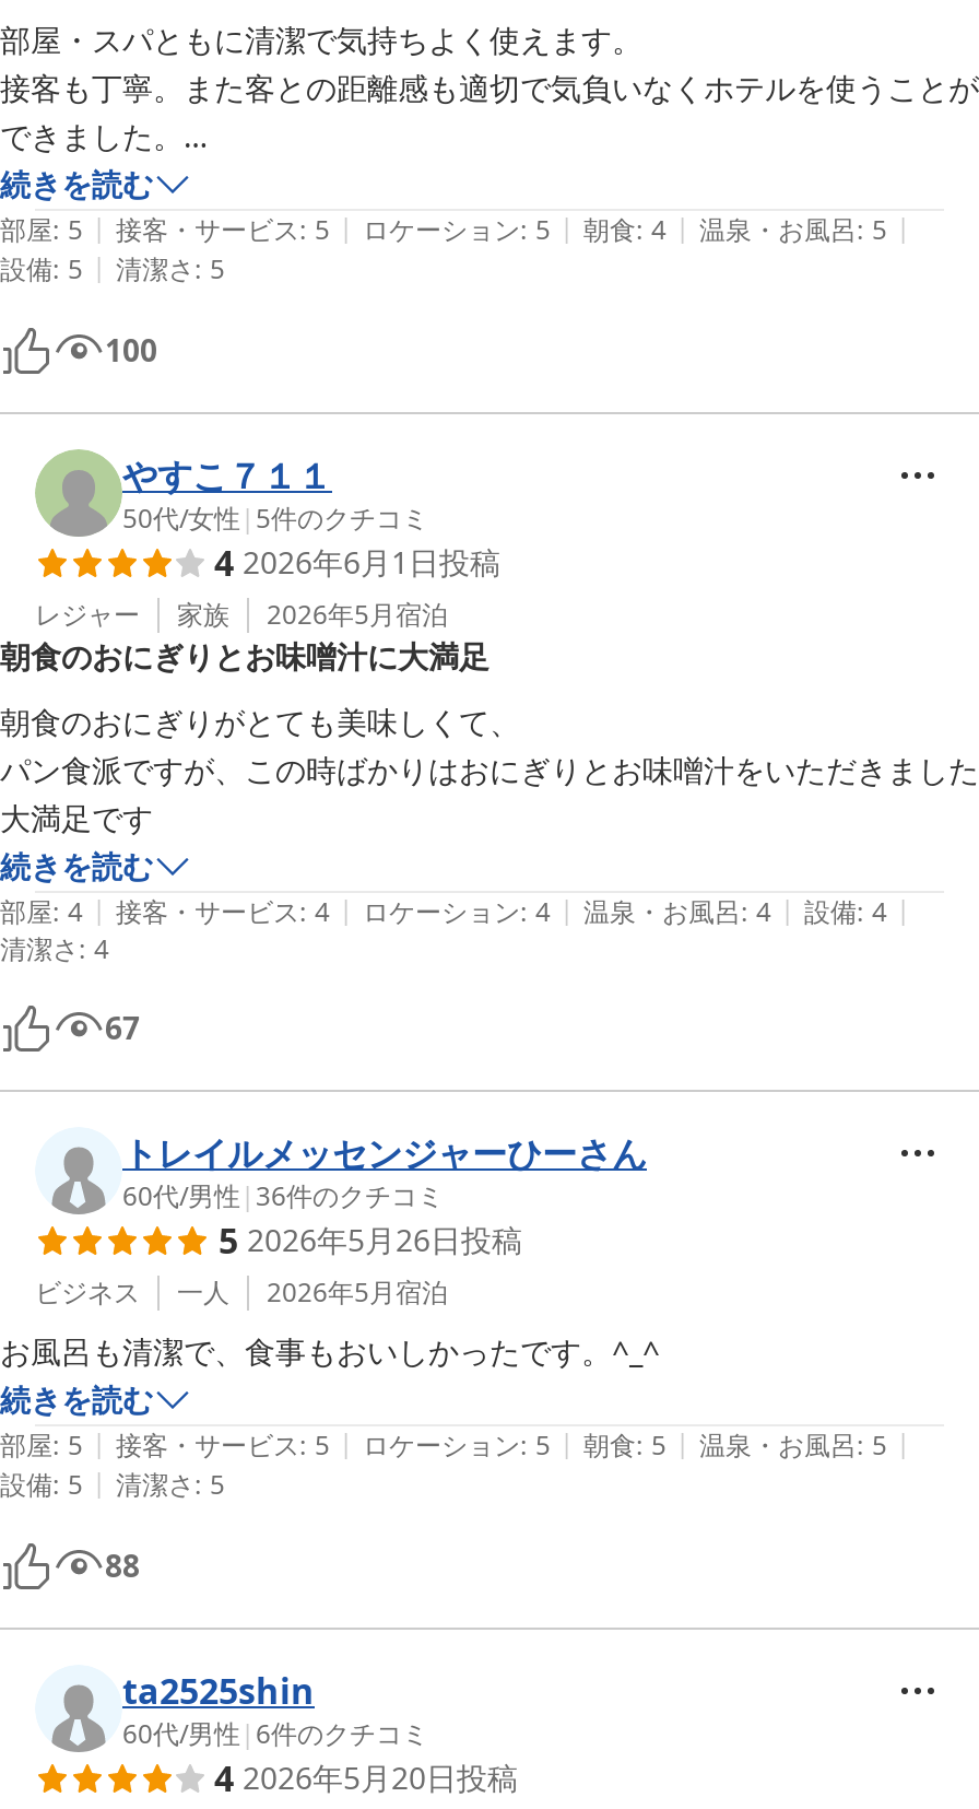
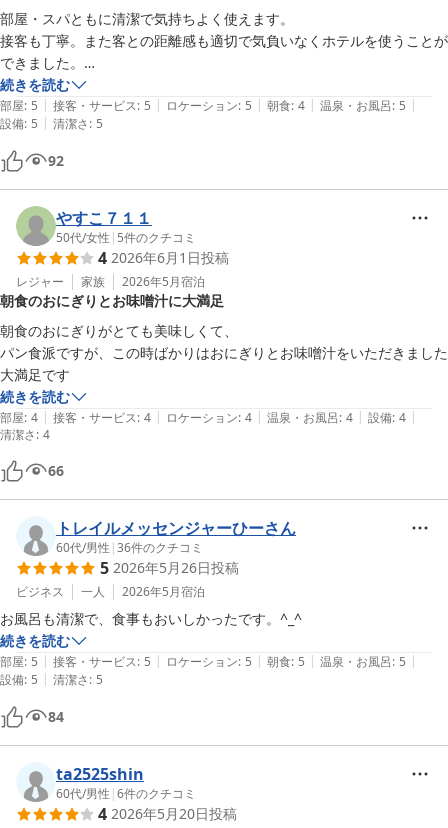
- 100
+ 92

- 67
+ 66

- 88
+ 84
